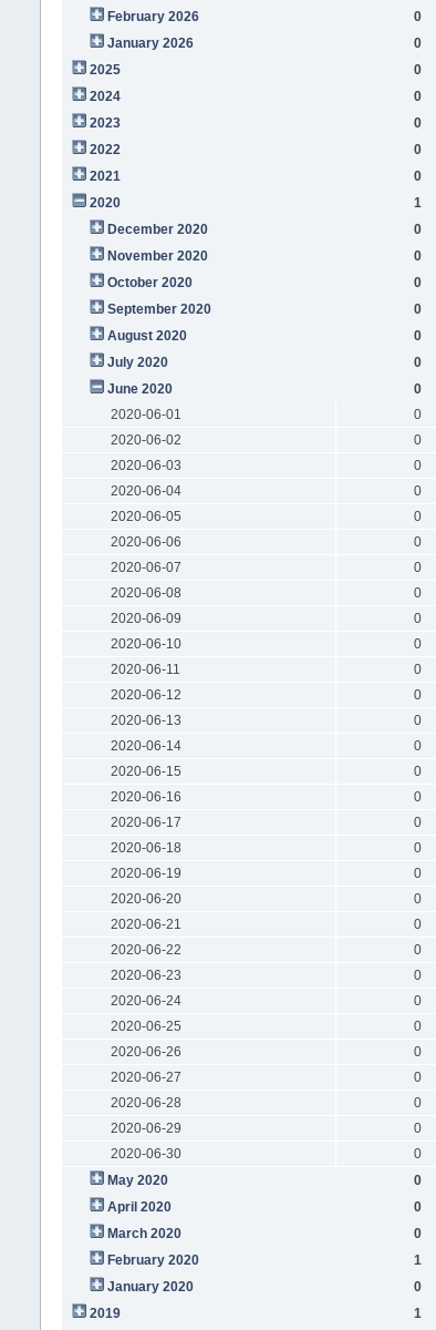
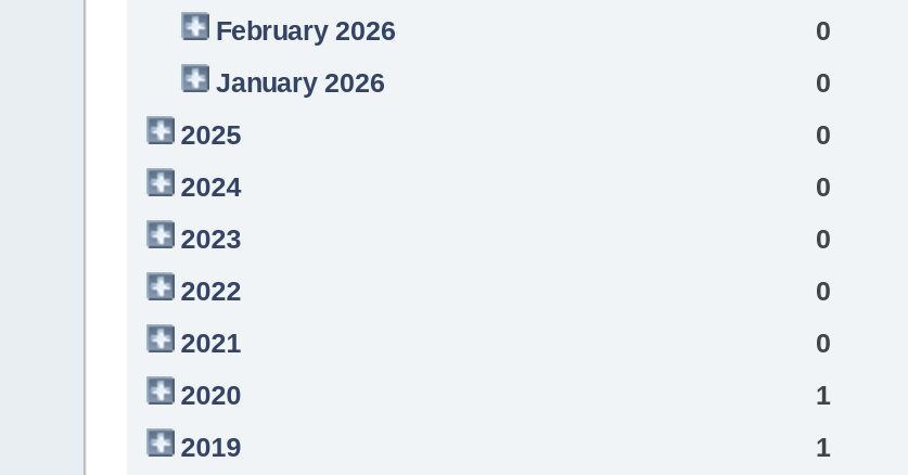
- December 2020
- 0
- November 2020
- 0
- October 2020
- 0
- September 2020
- 0
- August 2020
- 0
- July 2020
- 0
- June 2020
- 0
- 2020-06-01
- 0
- 2020-06-02
- 0
- 2020-06-03
- 0
- 2020-06-04
- 0
- 2020-06-05
- 0
- 2020-06-06
- 0
- 2020-06-07
- 0
- 2020-06-08
- 0
- 2020-06-09
- 0
- 2020-06-10
- 0
- 2020-06-11
- 0
- 2020-06-12
- 0
- 2020-06-13
- 0
- 2020-06-14
- 0
- 2020-06-15
- 0
- 2020-06-16
- 0
- 2020-06-17
- 0
- 2020-06-18
- 0
- 2020-06-19
- 0
- 2020-06-20
- 0
- 2020-06-21
- 0
- 2020-06-22
- 0
- 2020-06-23
- 0
- 2020-06-24
- 0
- 2020-06-25
- 0
- 2020-06-26
- 0
- 2020-06-27
- 0
- 2020-06-28
- 0
- 2020-06-29
- 0
- 2020-06-30
- 0
- May 2020
- 0
- April 2020
- 0
- March 2020
- 0
- February 2020
- 1
- January 2020
- 0
